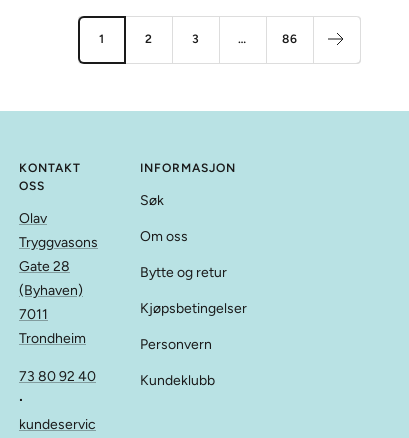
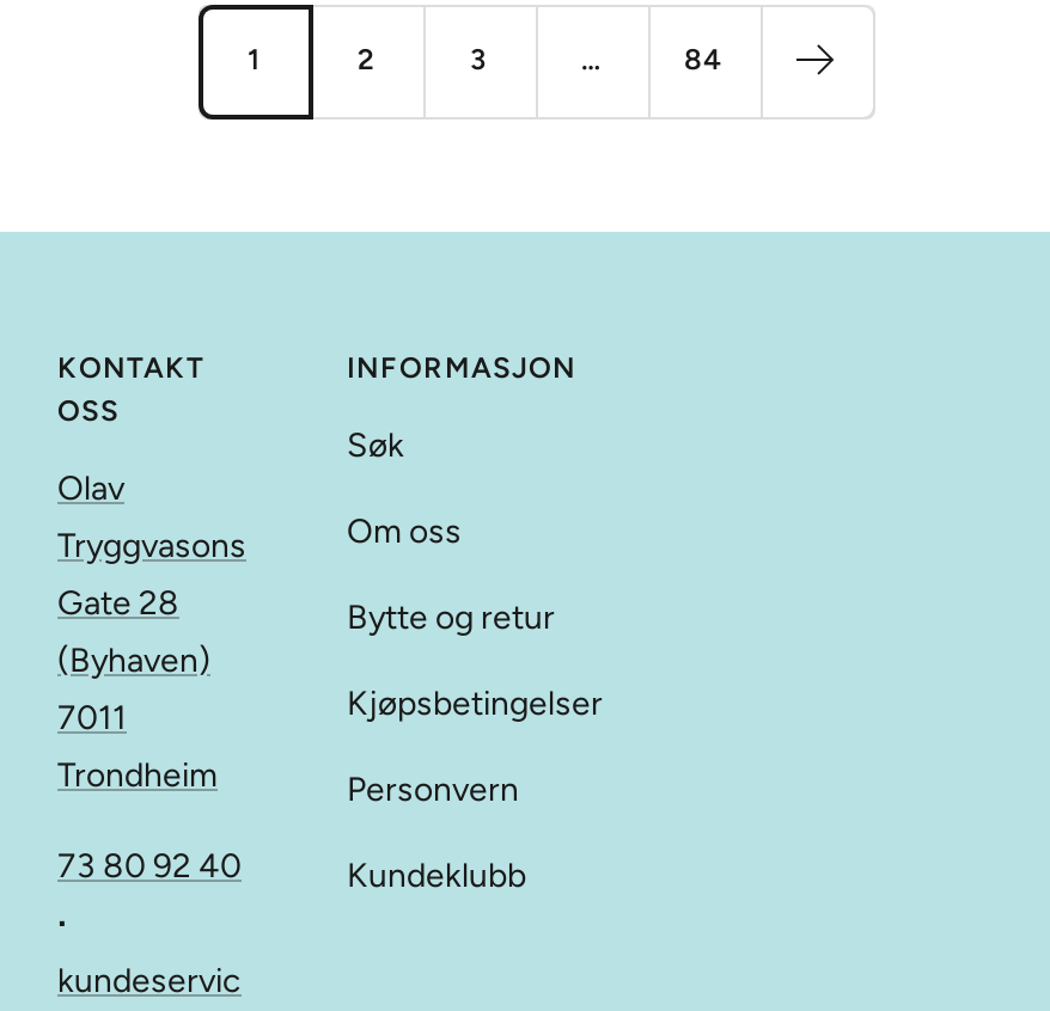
- 86
+ 84
